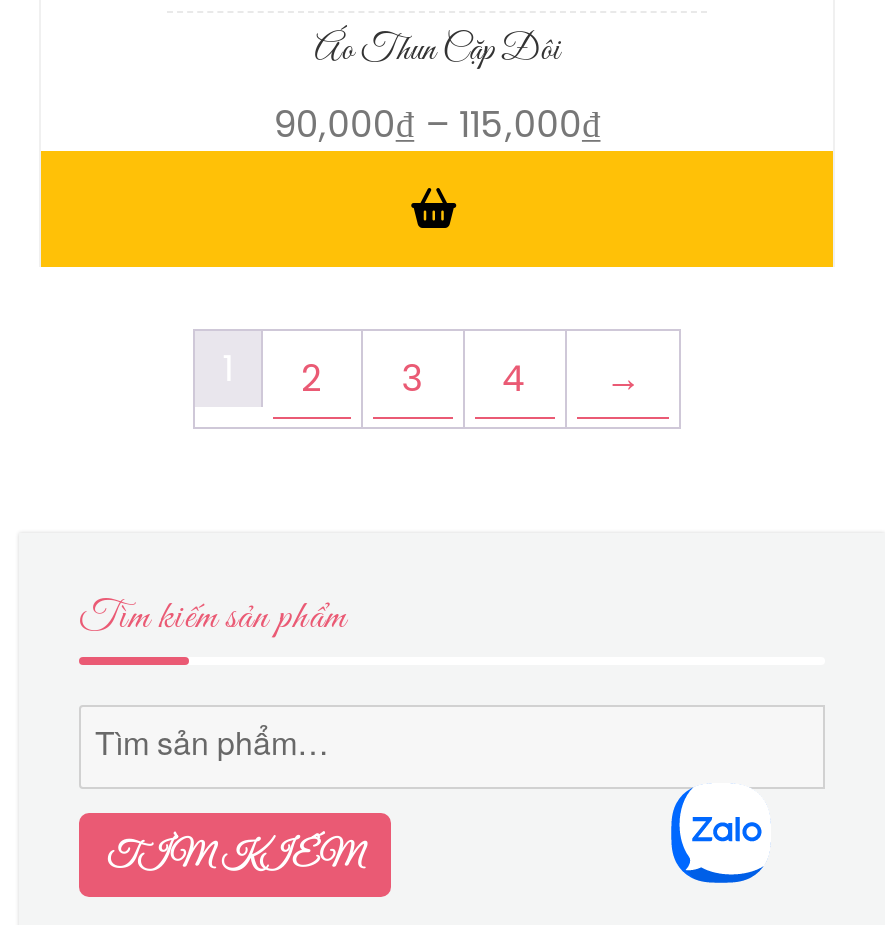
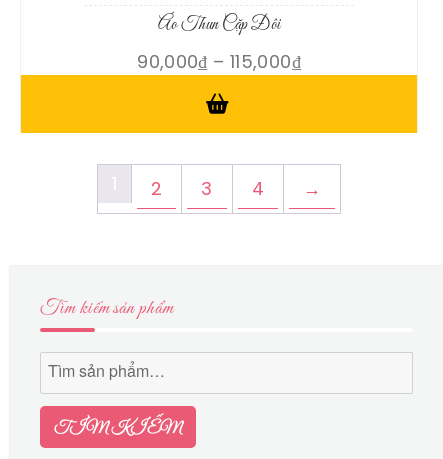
- [image]
